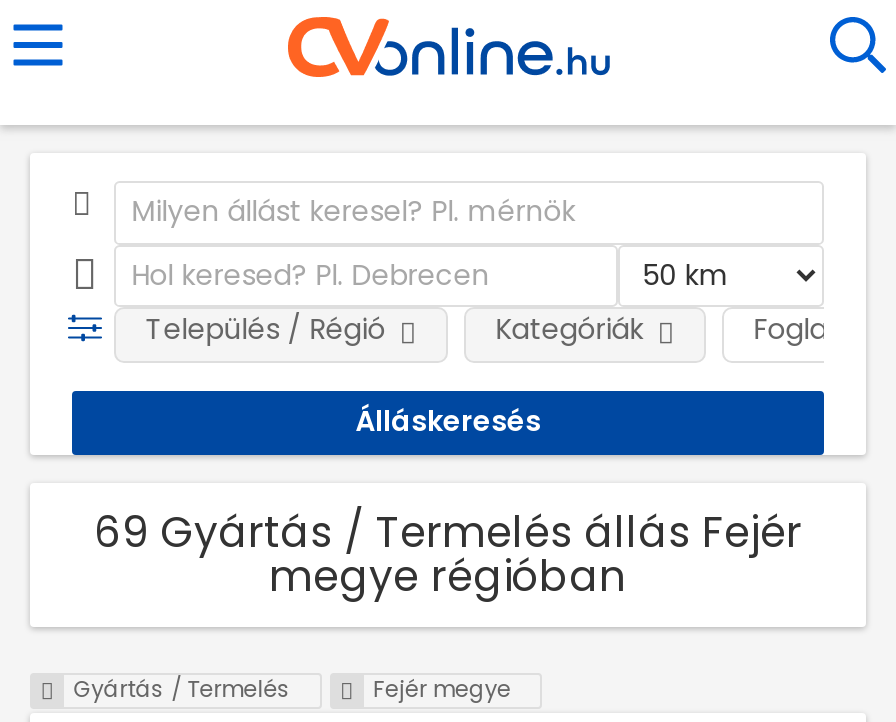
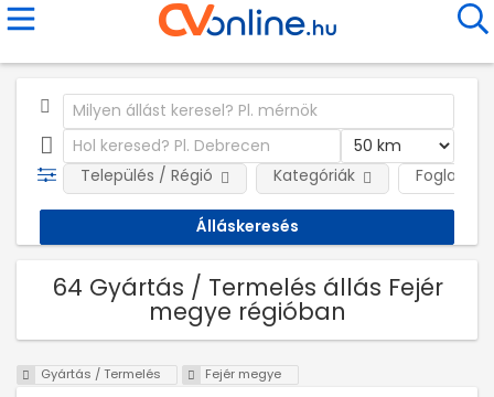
- 69 Gyártás / Termelés állás Fejér
+ 64 Gyártás / Termelés állás Fejér
